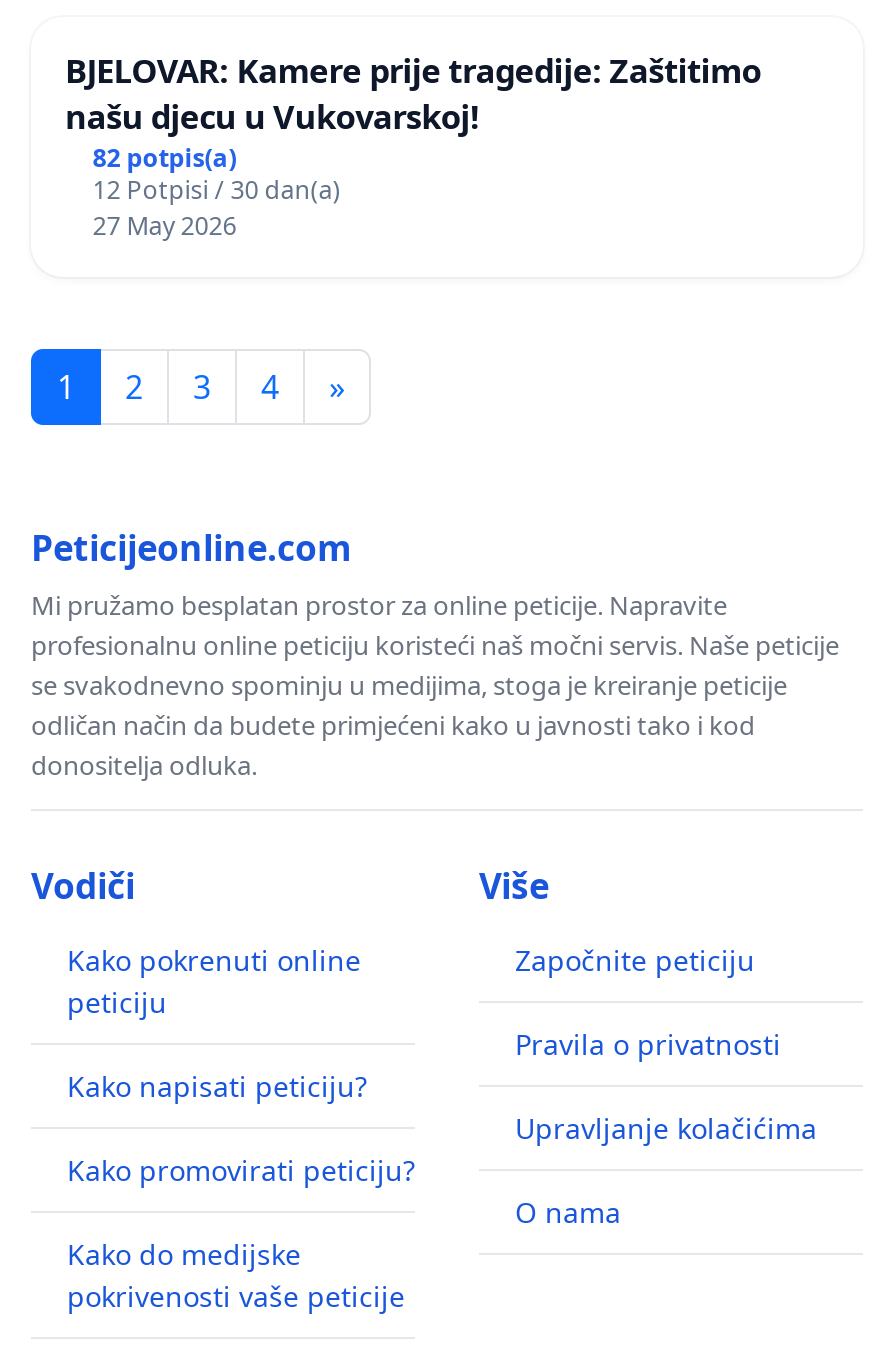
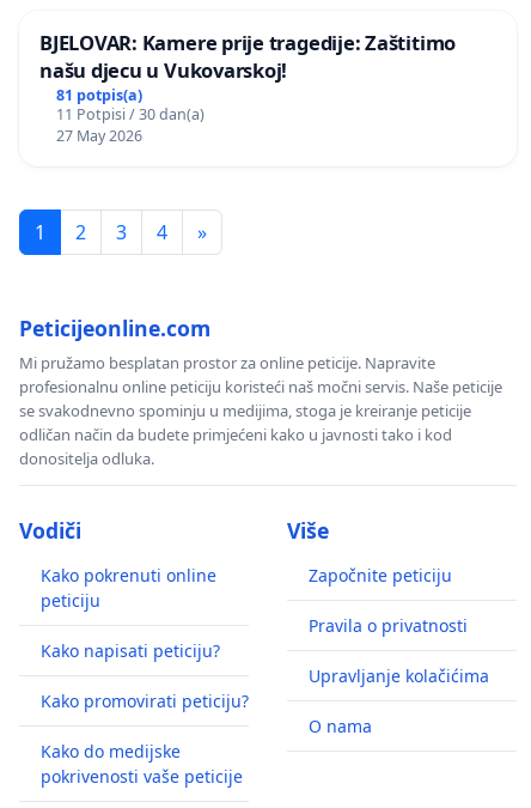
- 82 potpis(a)
+ 81 potpis(a)

- 12 Potpisi / 30 dan(a)
+ 11 Potpisi / 30 dan(a)
